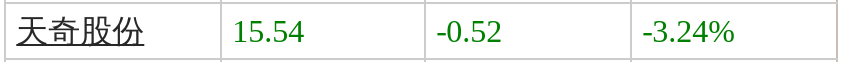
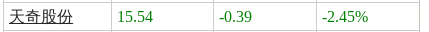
- -0.52
+ -0.39

- -3.24%
+ -2.45%
